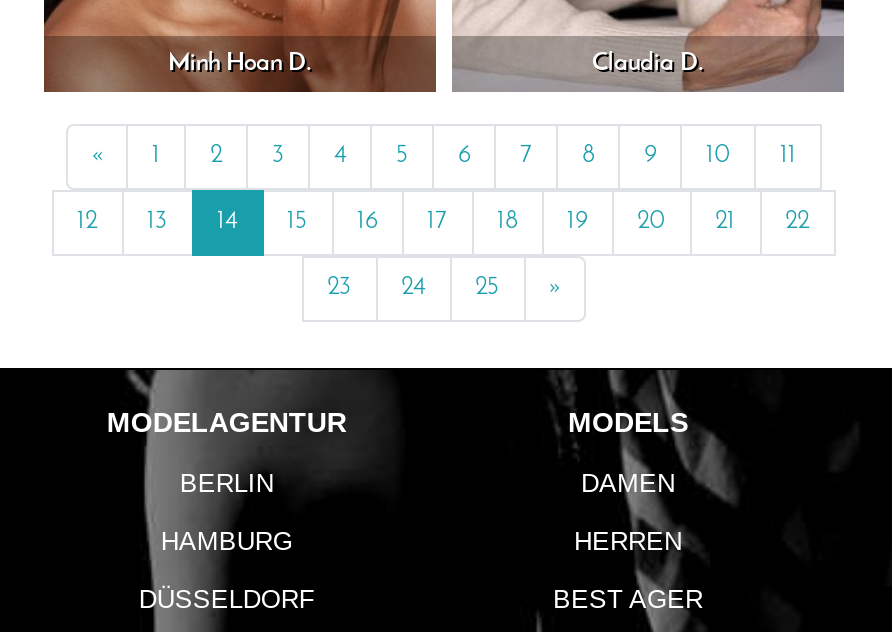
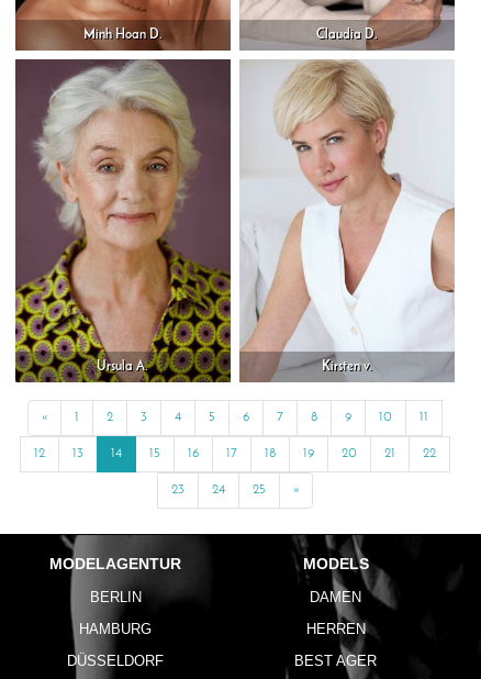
+ [image]
+ Ursula A.
+ Kirsten v.

+ [image]
